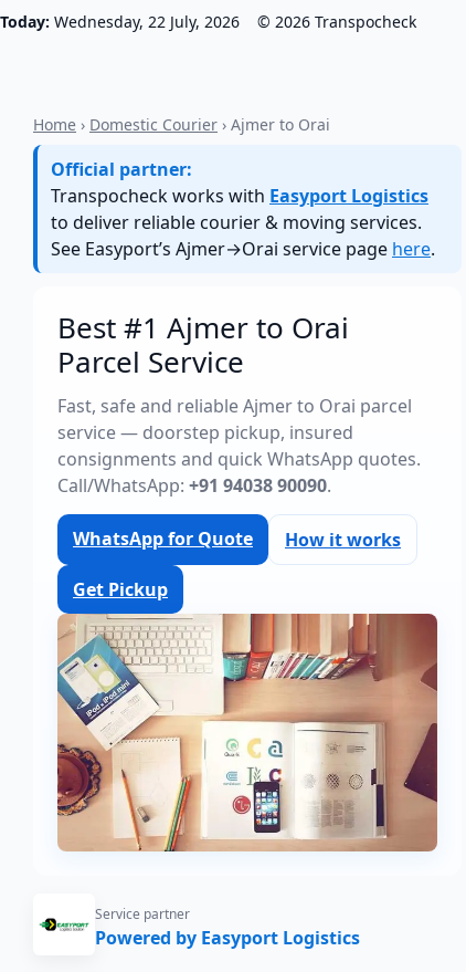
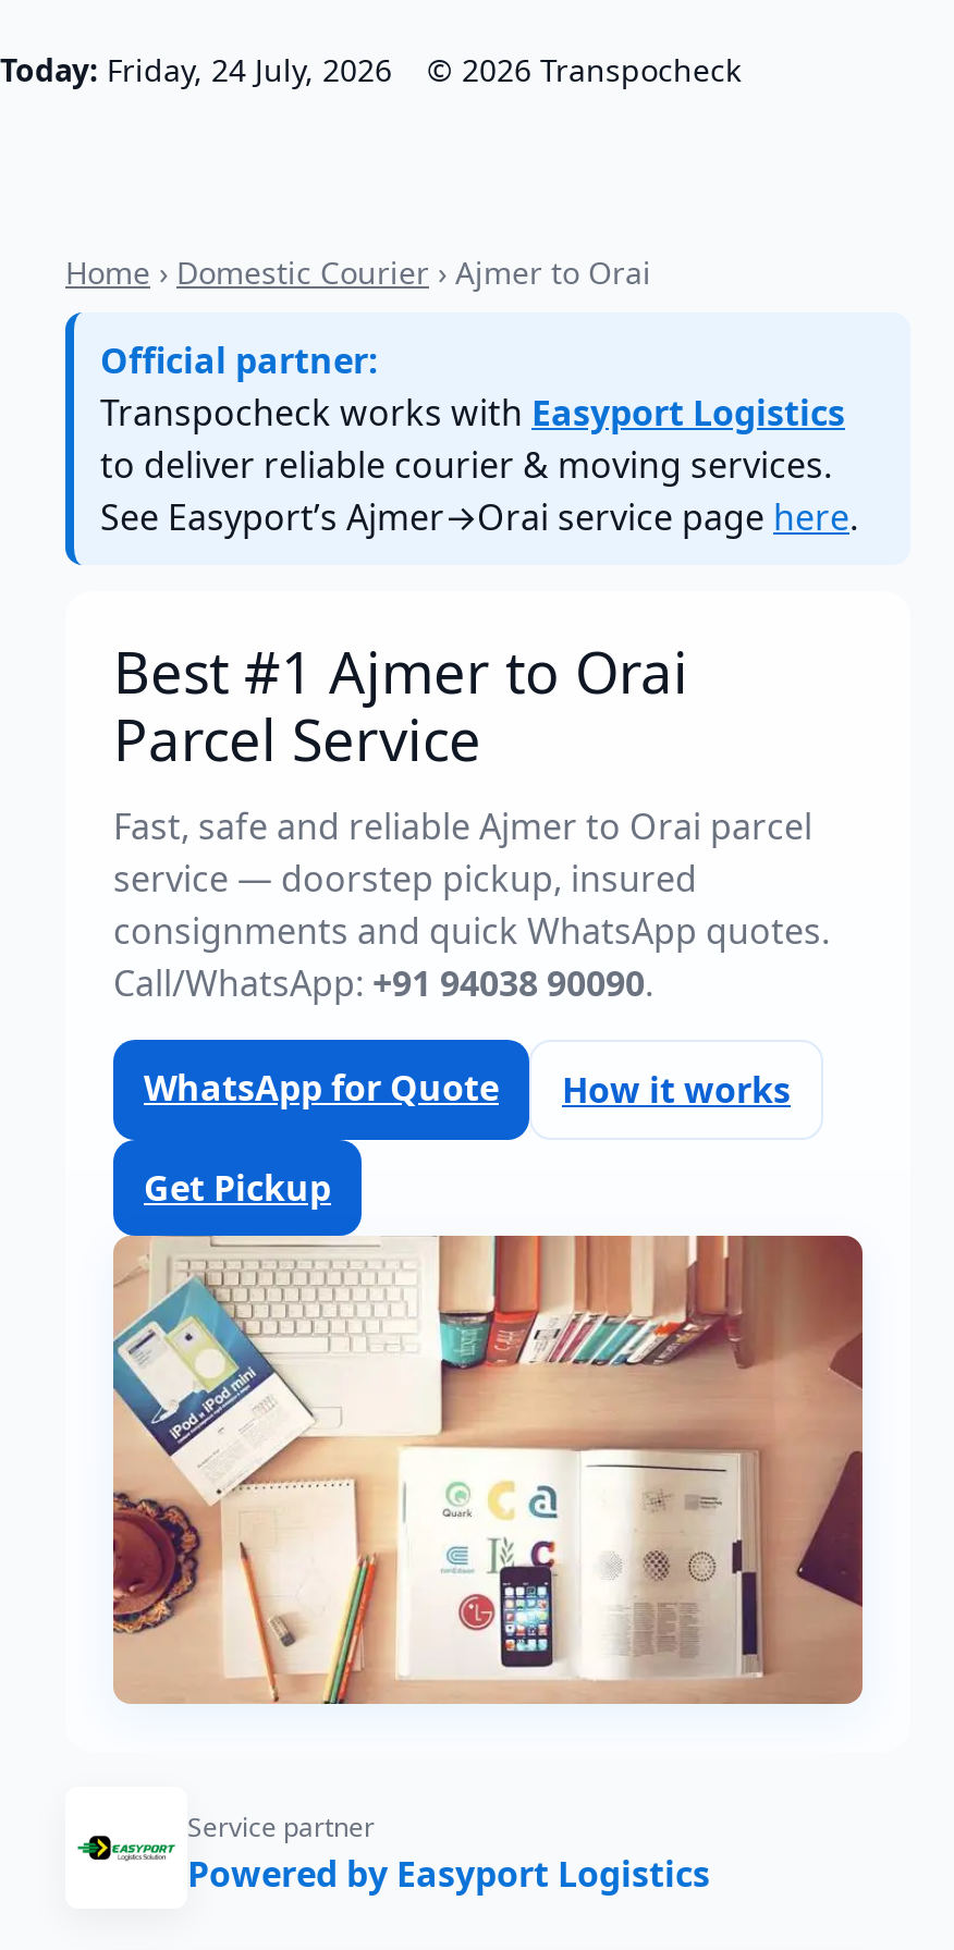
- Today: Wednesday, 22 July, 2026
+ Today: Friday, 24 July, 2026
